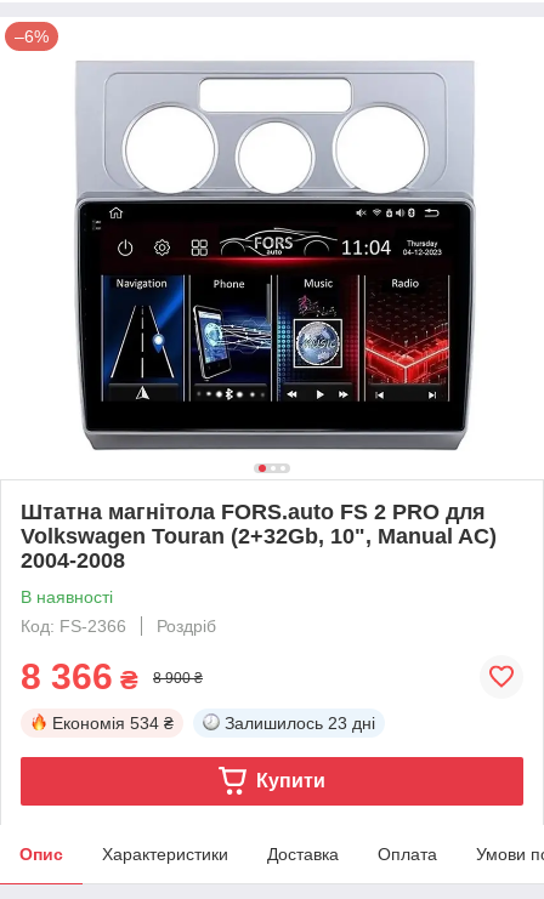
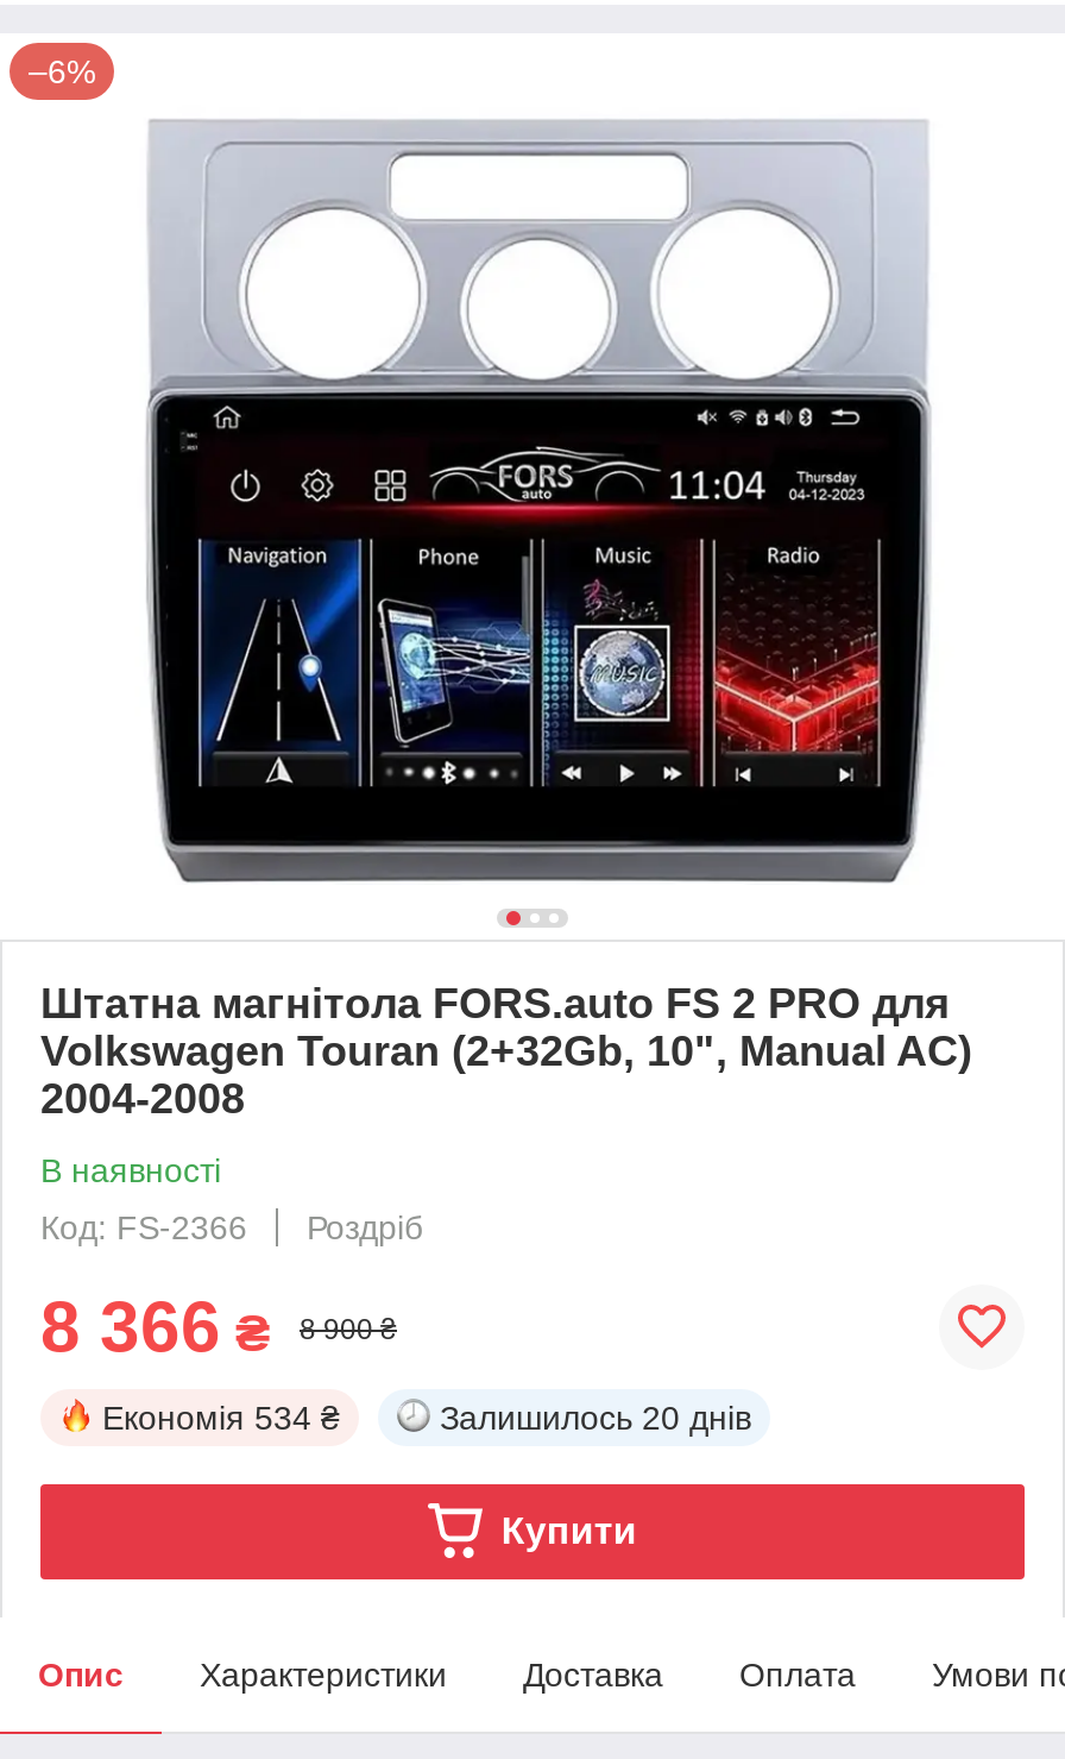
- Залишилось 23 дні
+ Залишилось 20 днів
